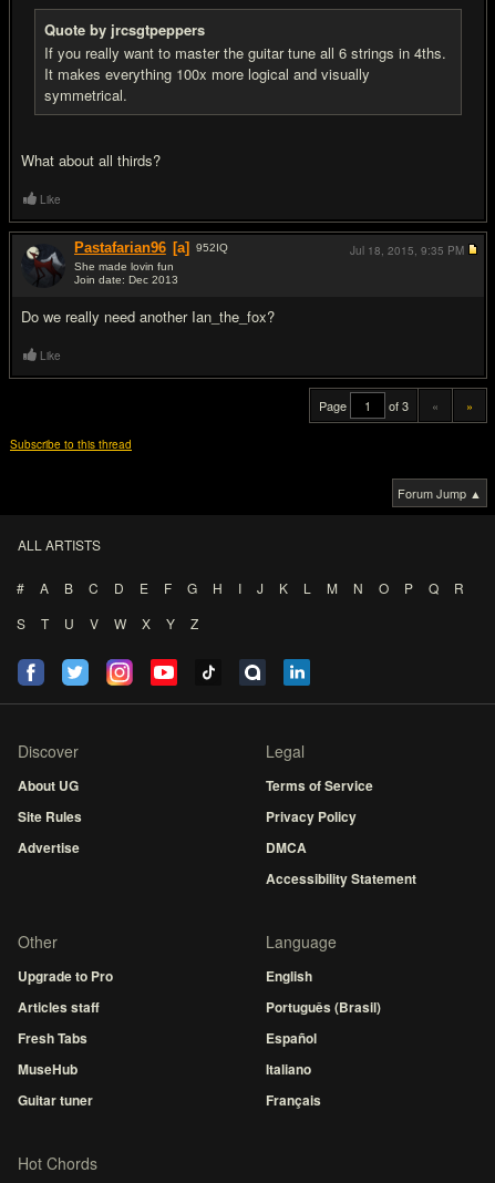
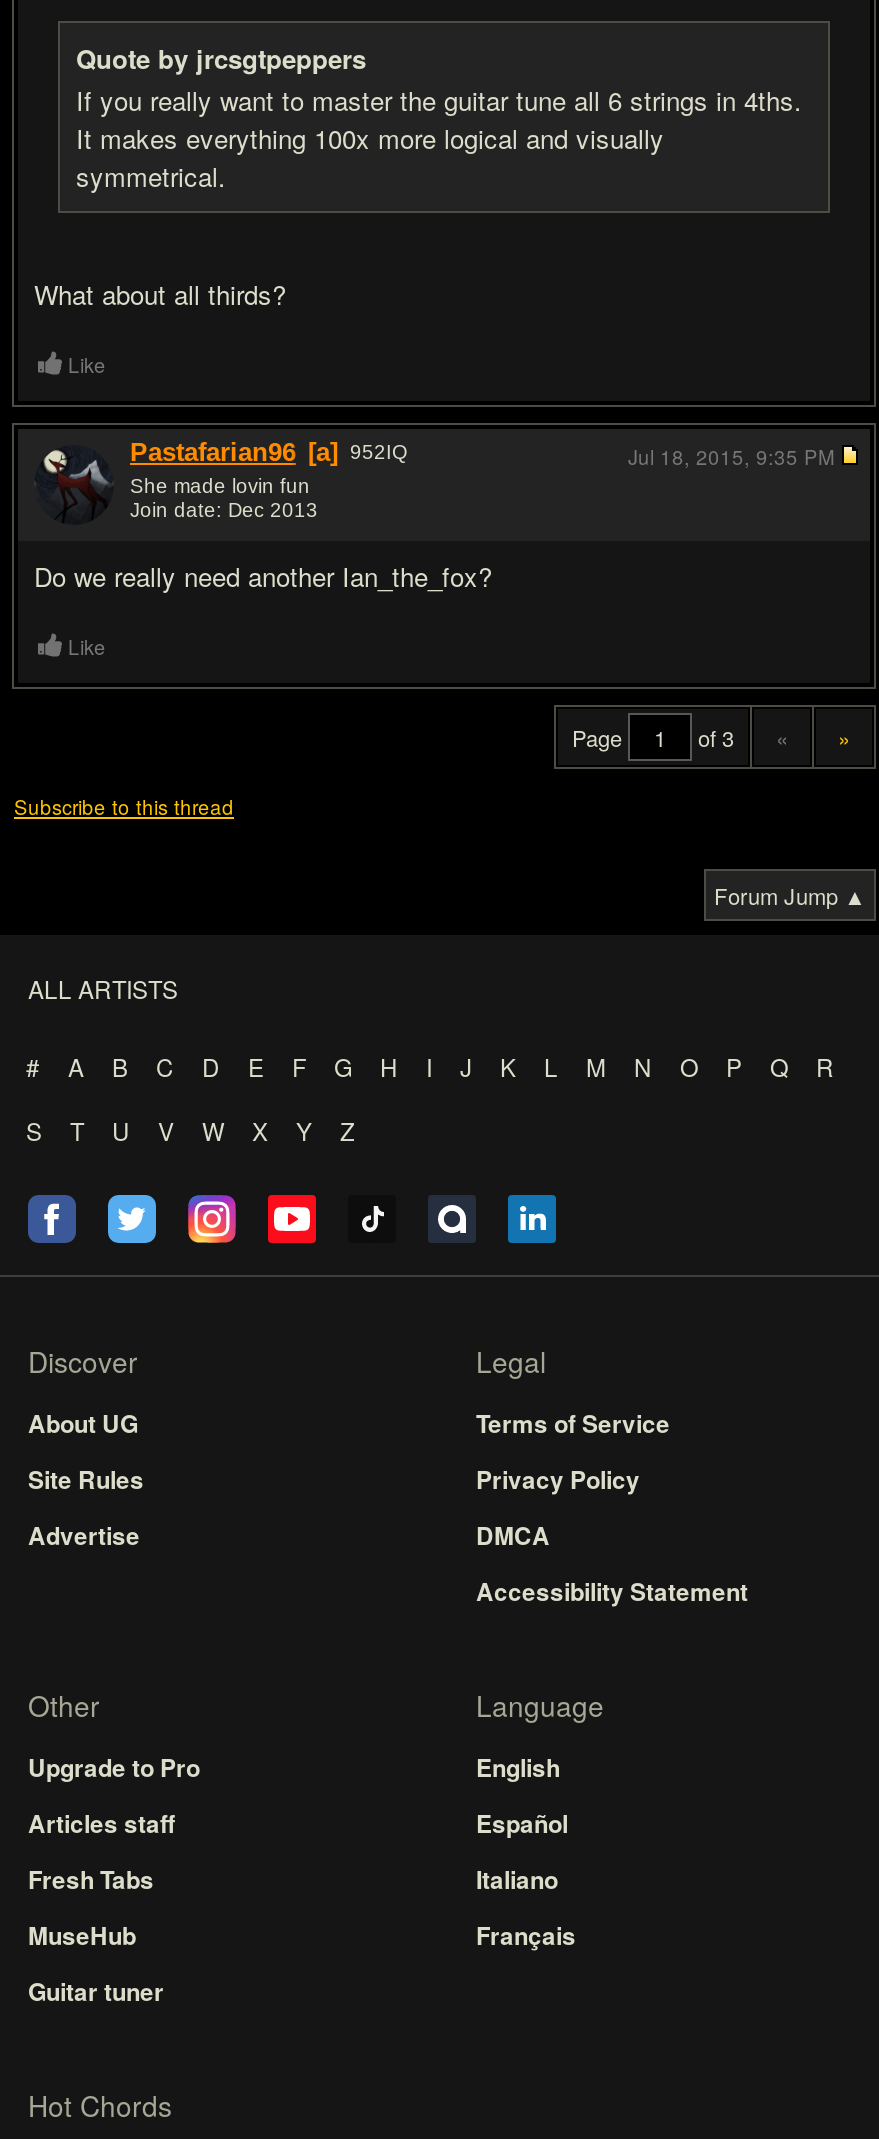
- Português (Brasil)

moved up: Español | Italiano | Français
